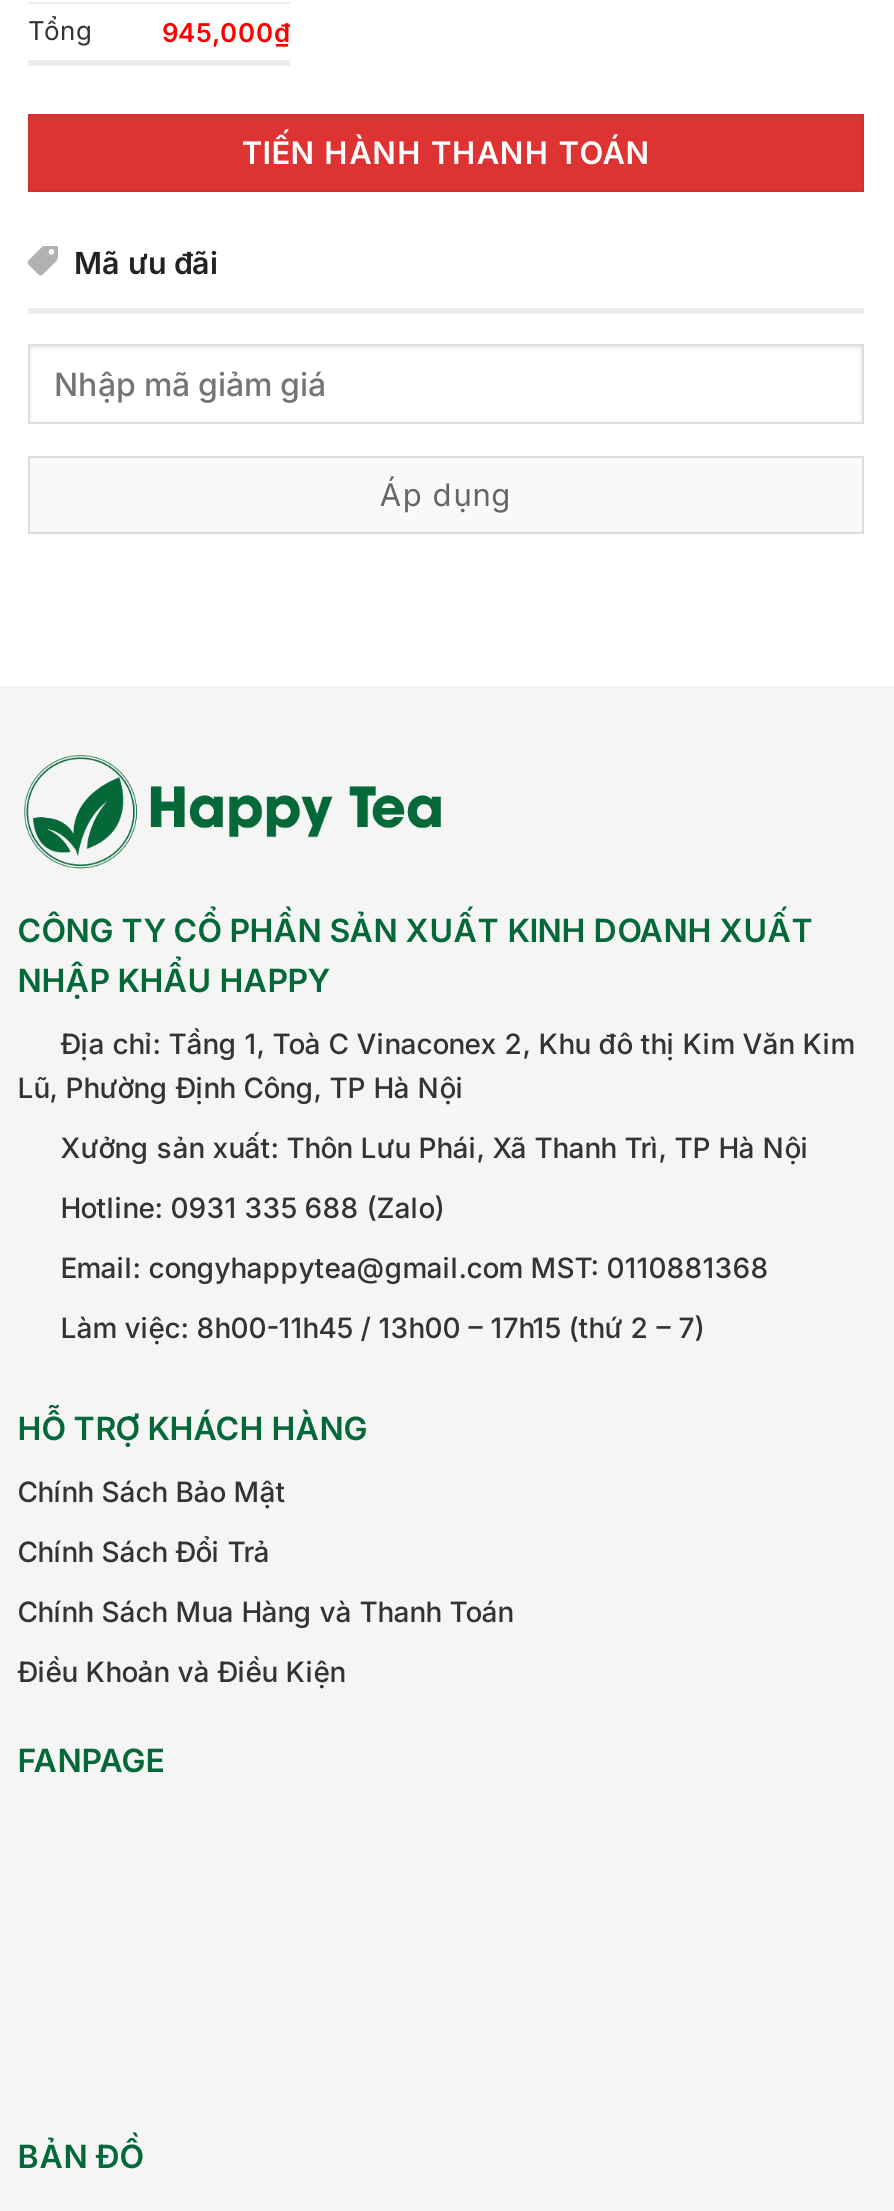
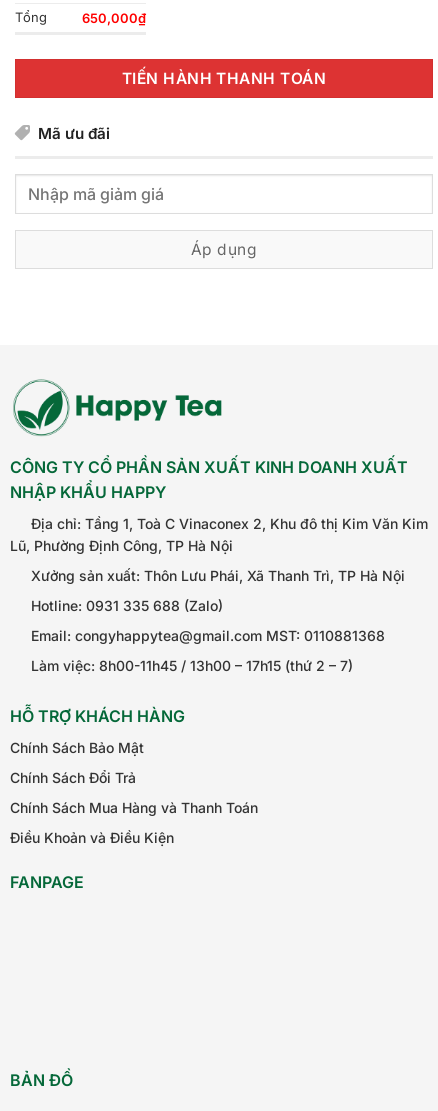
- 945,000₫
+ 650,000₫
